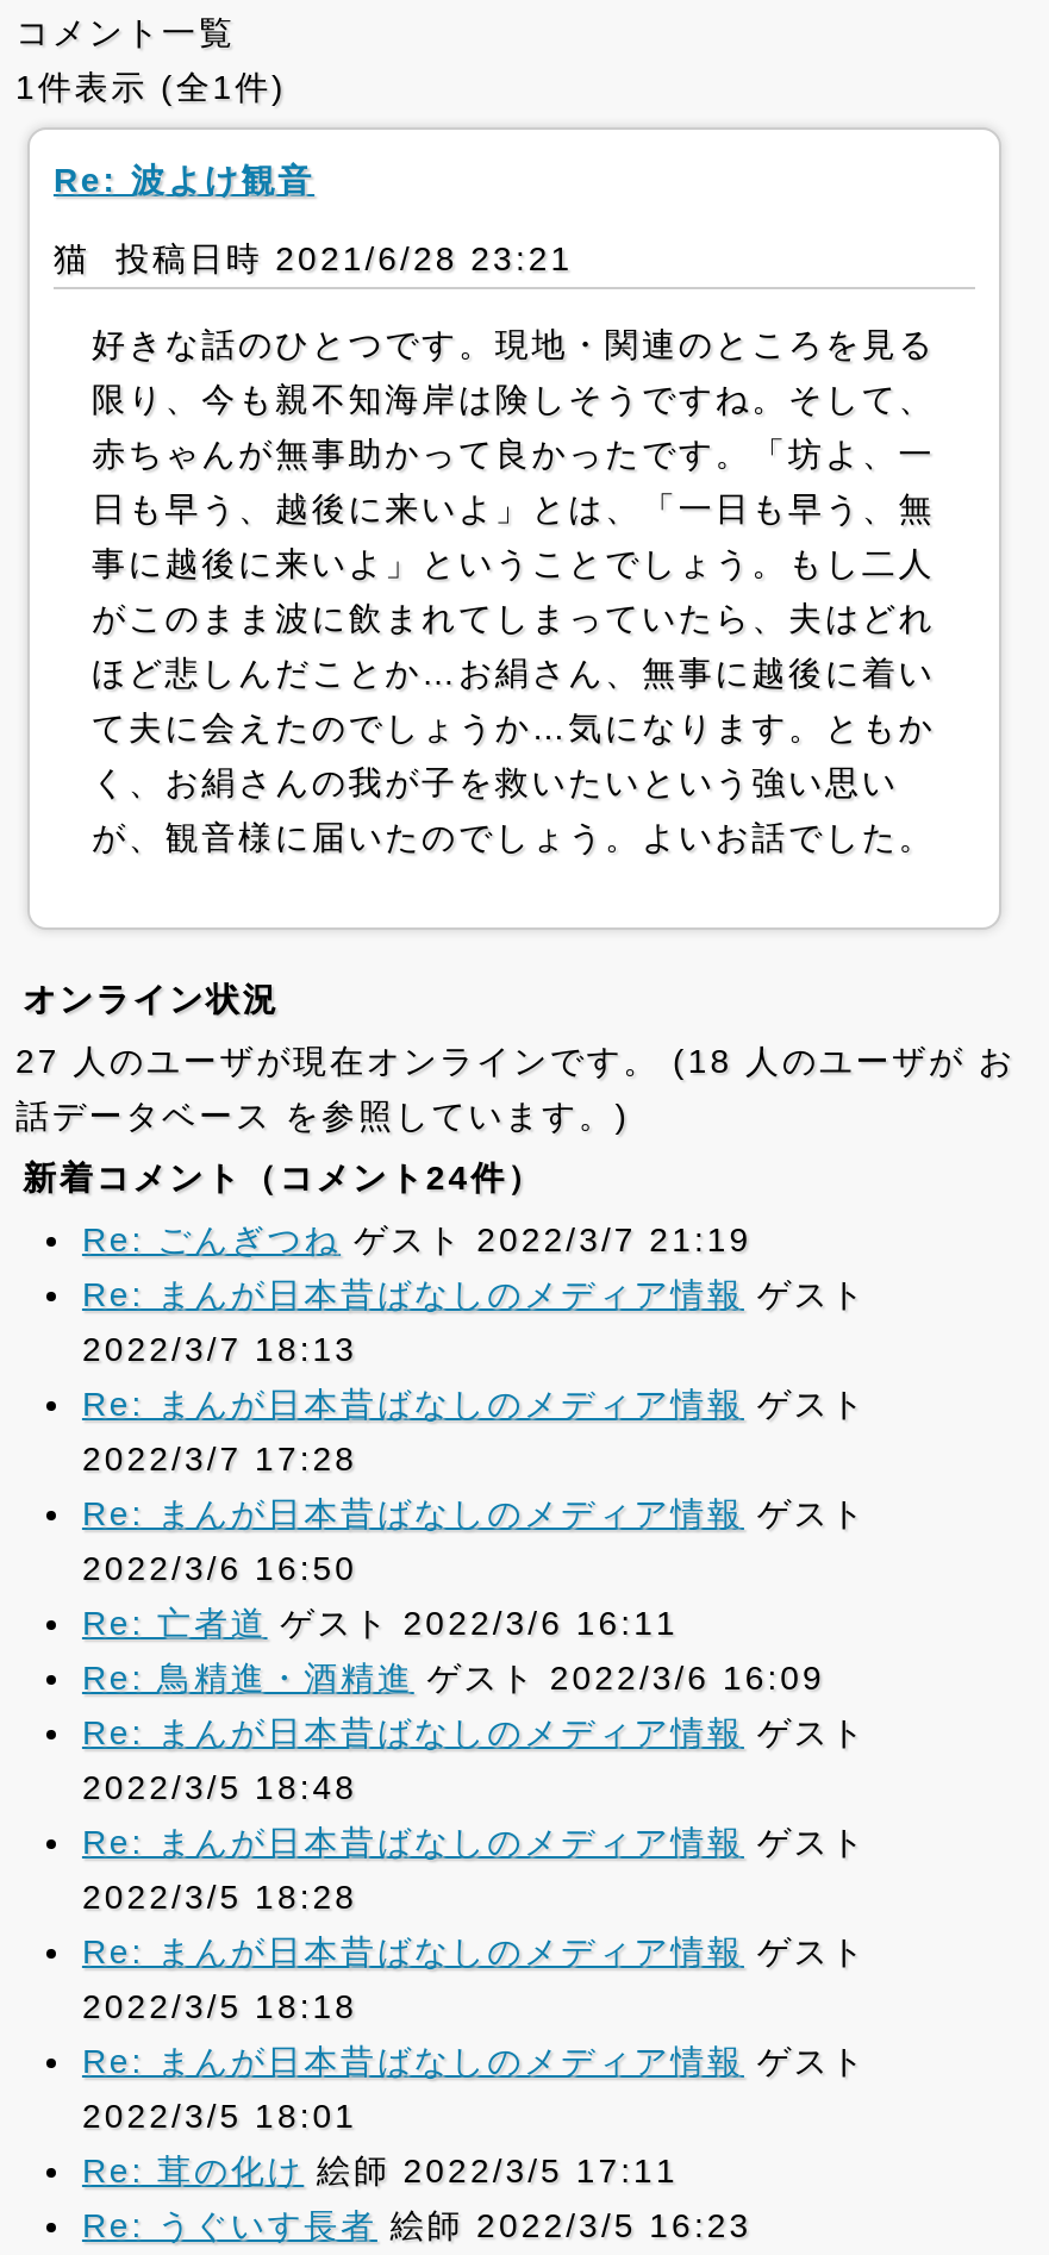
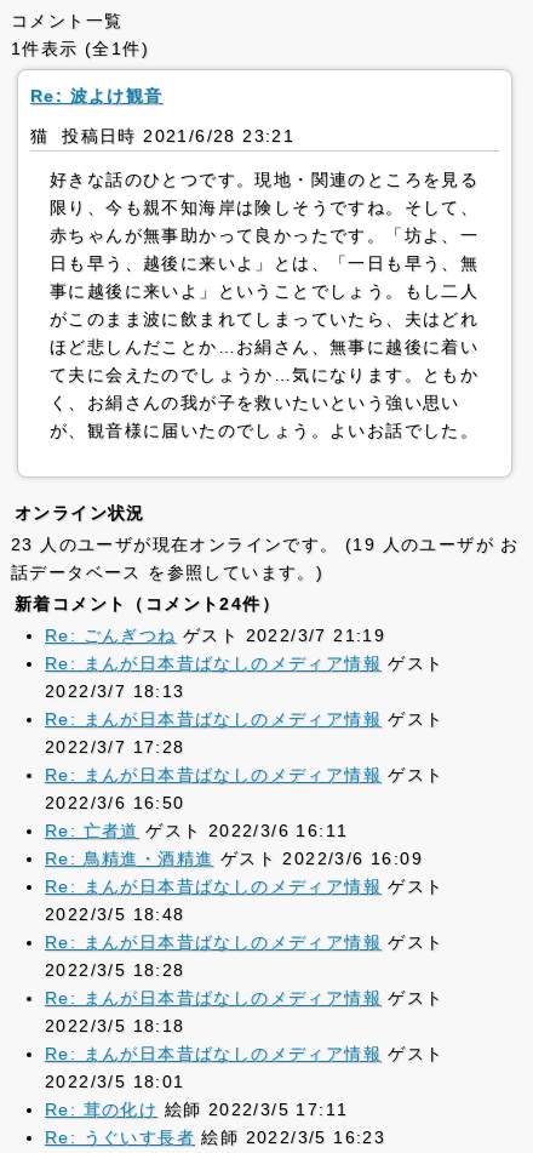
- 27 人のユーザが現在オンラインです。 (18 人のユーザが お
+ 23 人のユーザが現在オンラインです。 (19 人のユーザが お
